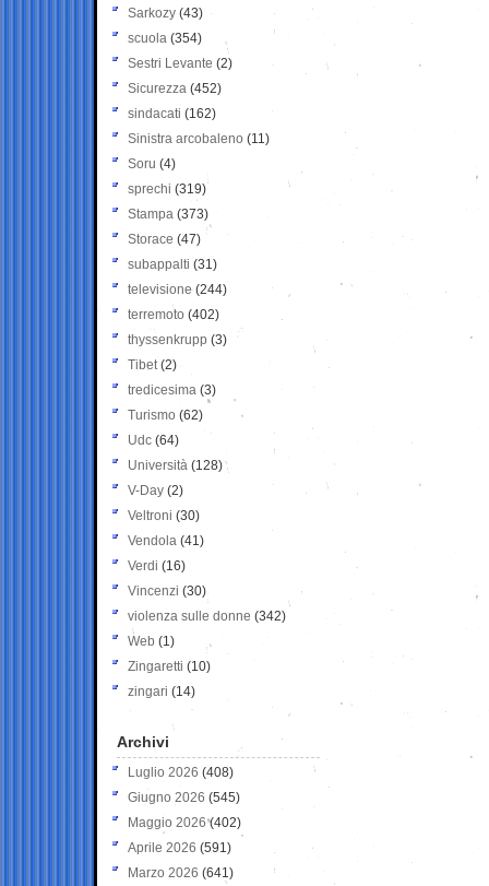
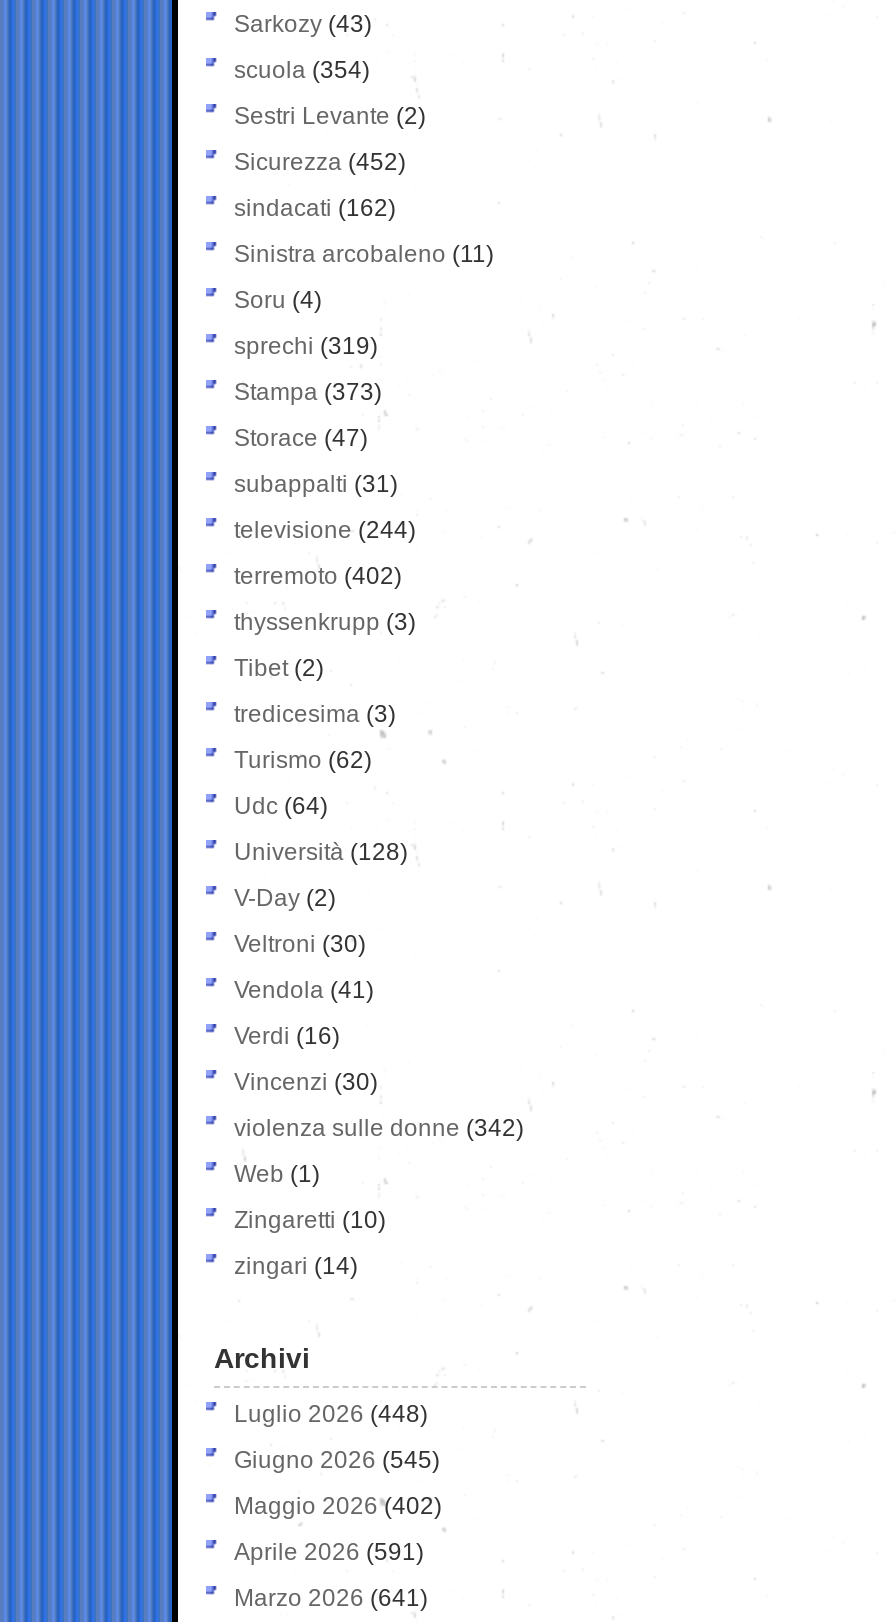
- Luglio 2026 (408)
+ Luglio 2026 (448)
